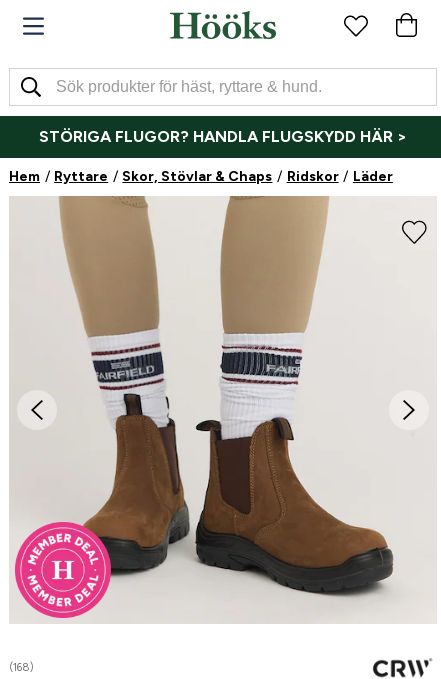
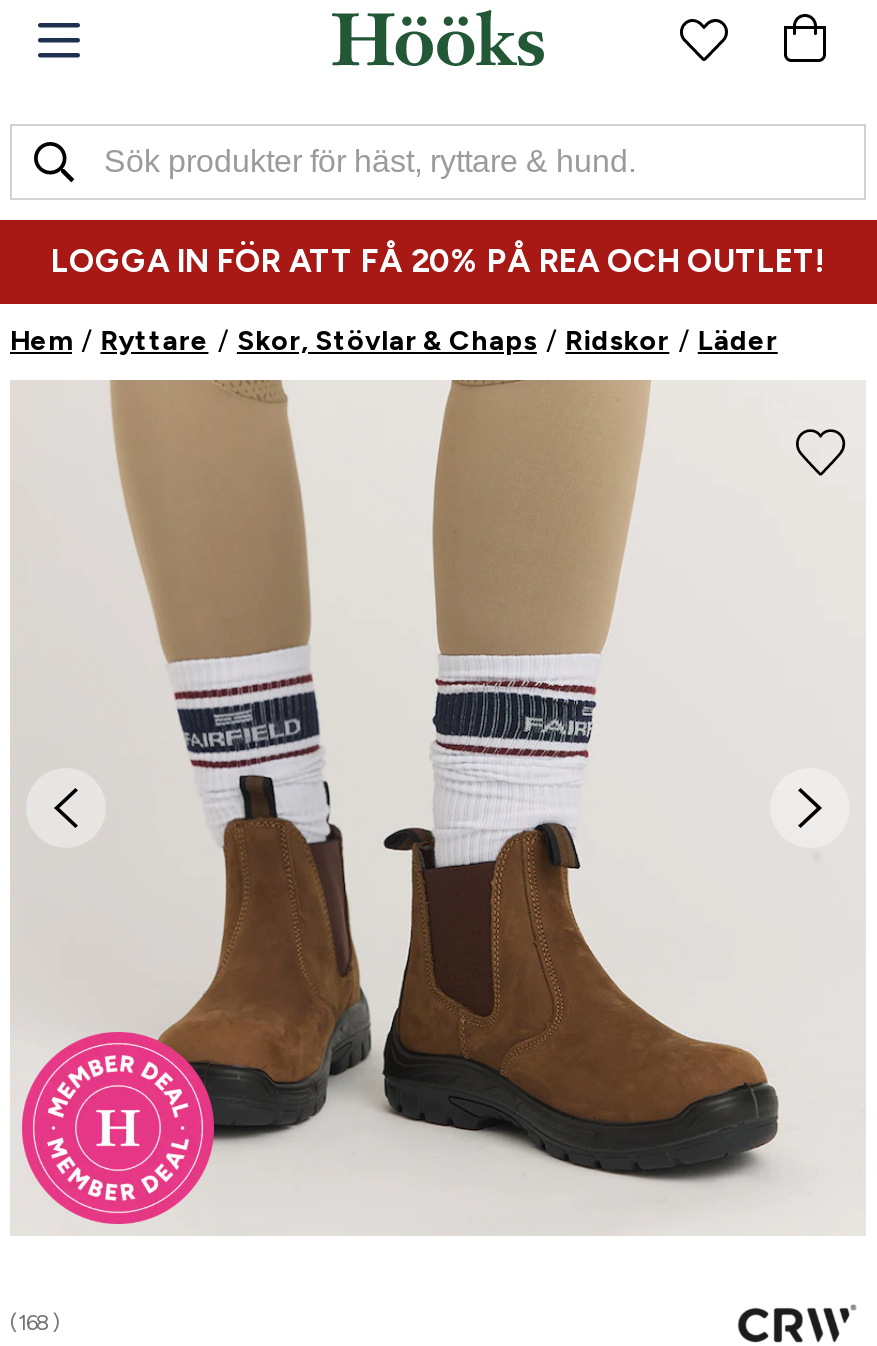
- STÖRIGA FLUGOR? HANDLA FLUGSKYDD HÄR >
+ LOGGA IN FÖR ATT FÅ 20% PÅ REA OCH OUTLET!
